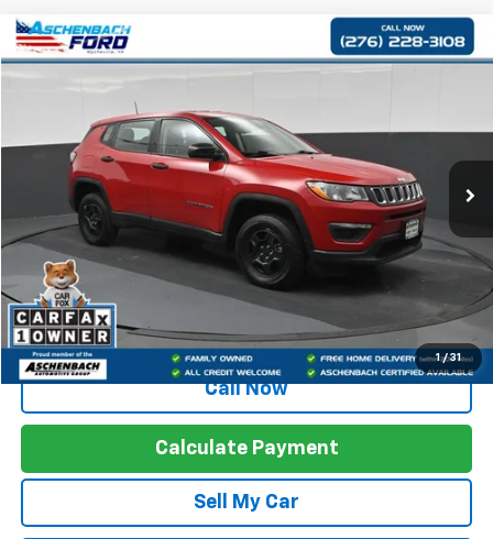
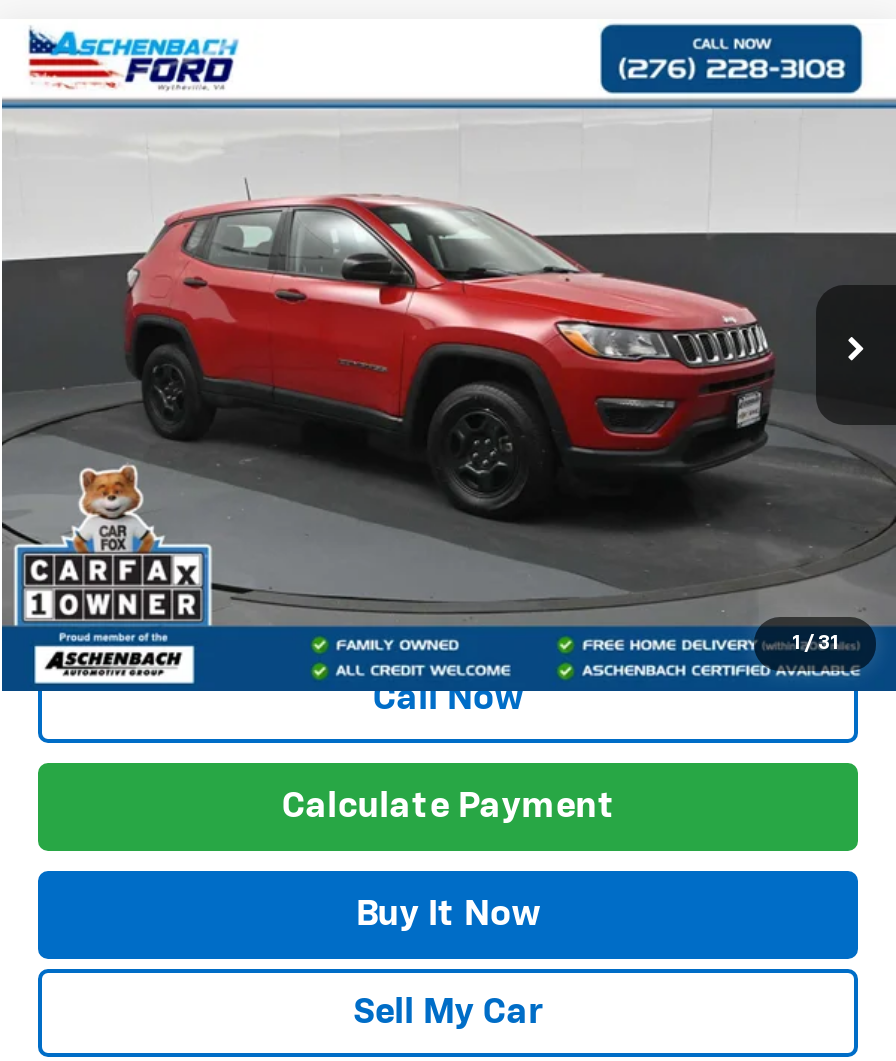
+ Buy It Now
